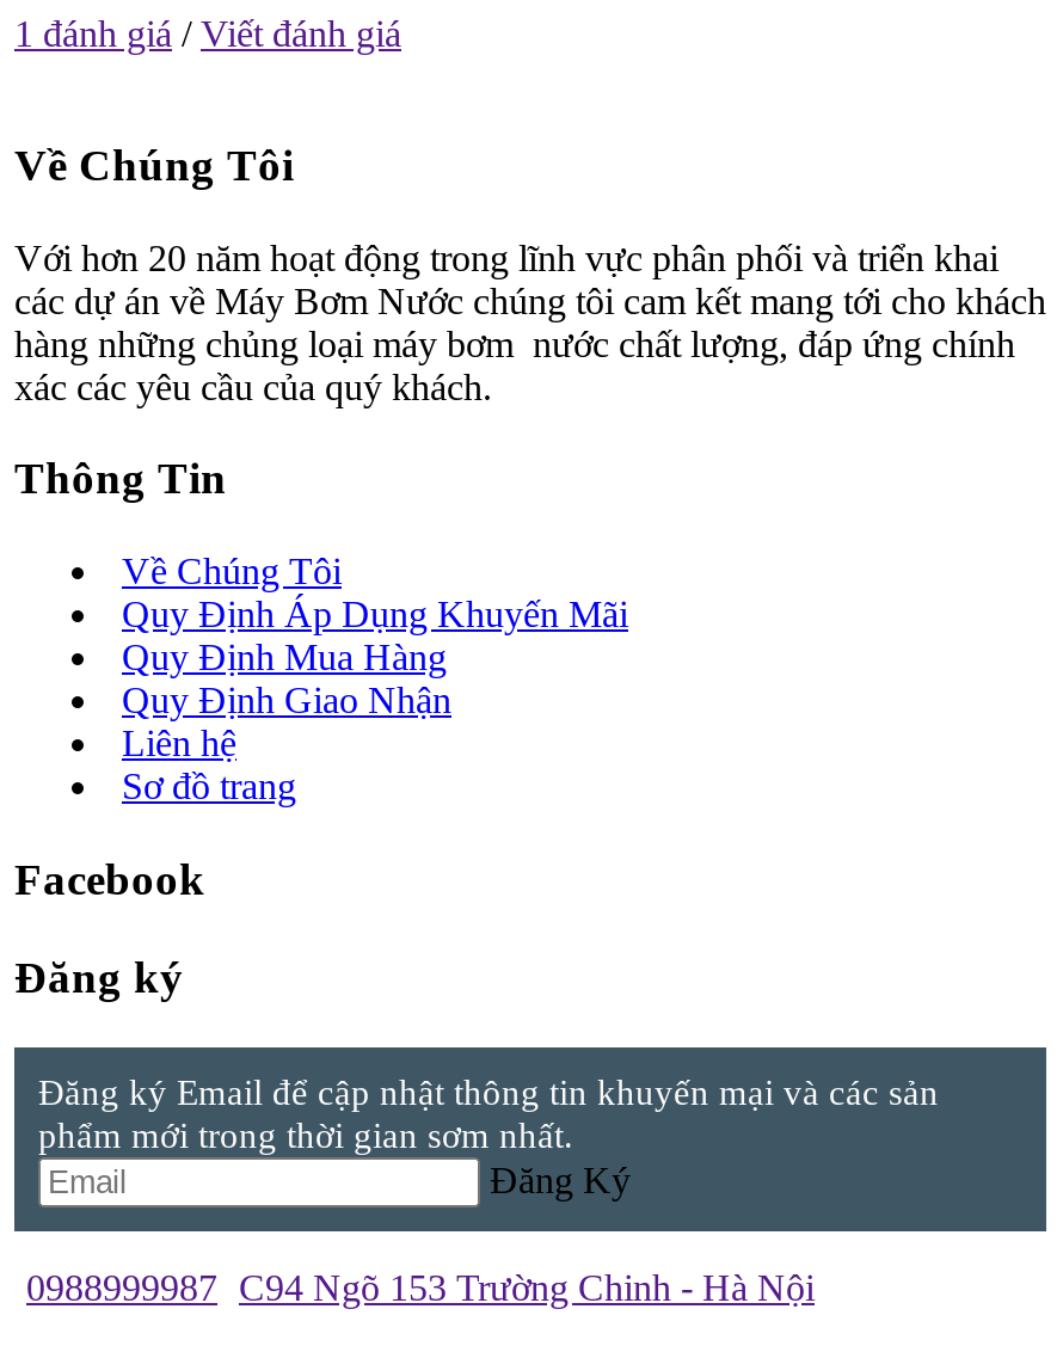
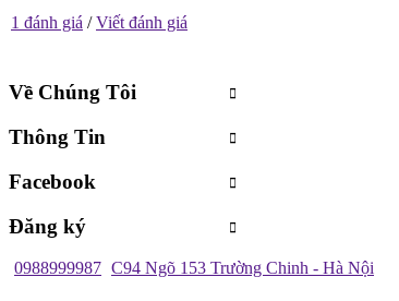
- Với hơn 20 năm hoạt động trong lĩnh vực phân phối và triển khai
- các dự án về Máy Bơm Nước chúng tôi cam kết mang tới cho khách
- hàng những chủng loại máy bơm nước chất lượng, đáp ứng chính
- xác các yêu cầu của quý khách.

- Về Chúng Tôi
- Quy Định Áp Dụng Khuyến Mãi
- Quy Định Mua Hàng
- Quy Định Giao Nhận
- Liên hệ
- Sơ đồ trang

- [image]
- Đăng ký Email để cập nhật thông tin khuyến mại và các sản
- phẩm mới trong thời gian sơm nhất.
- Đăng Ký
